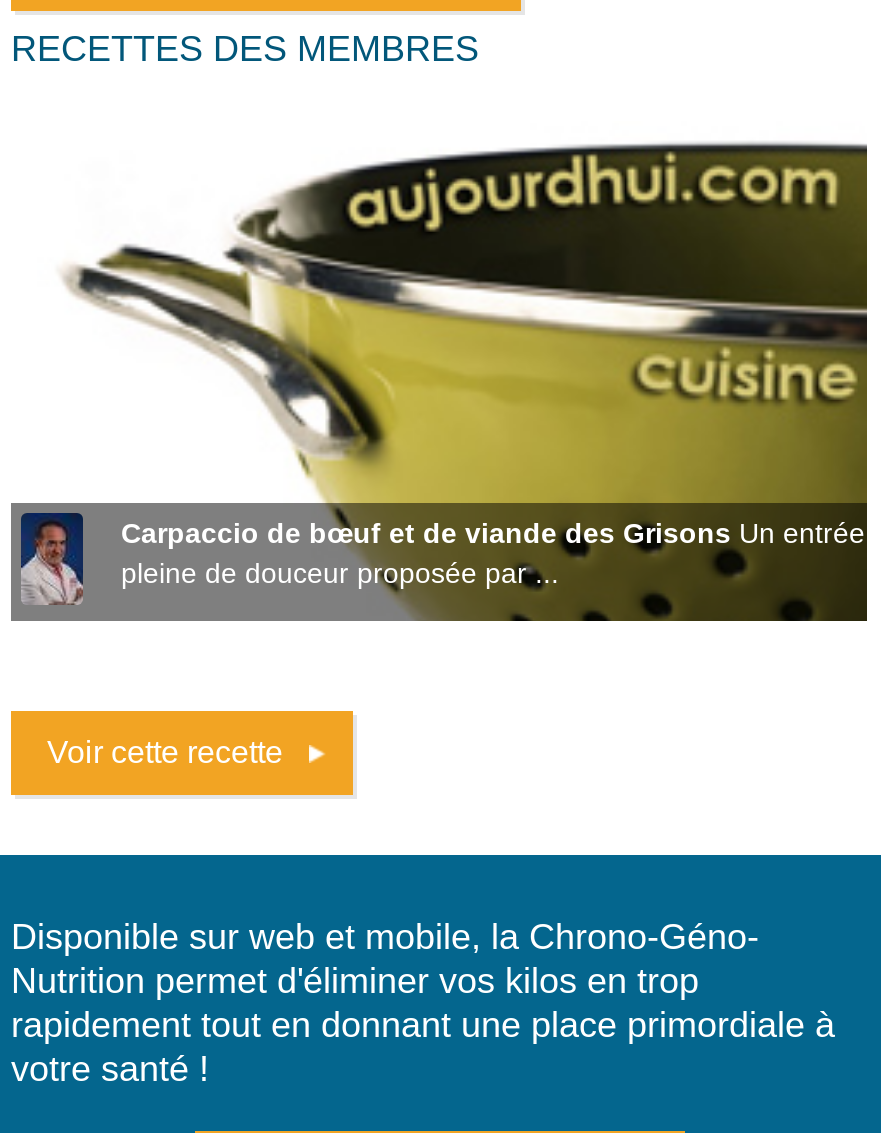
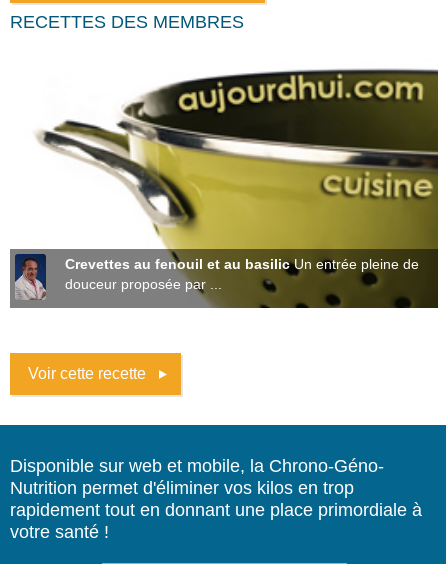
- Carpaccio de bœuf et de viande des Grisons Un entrée
- pleine de douceur proposée par ...
+ Crevettes au fenouil et au basilic Un entrée pleine de
+ douceur proposée par ...
